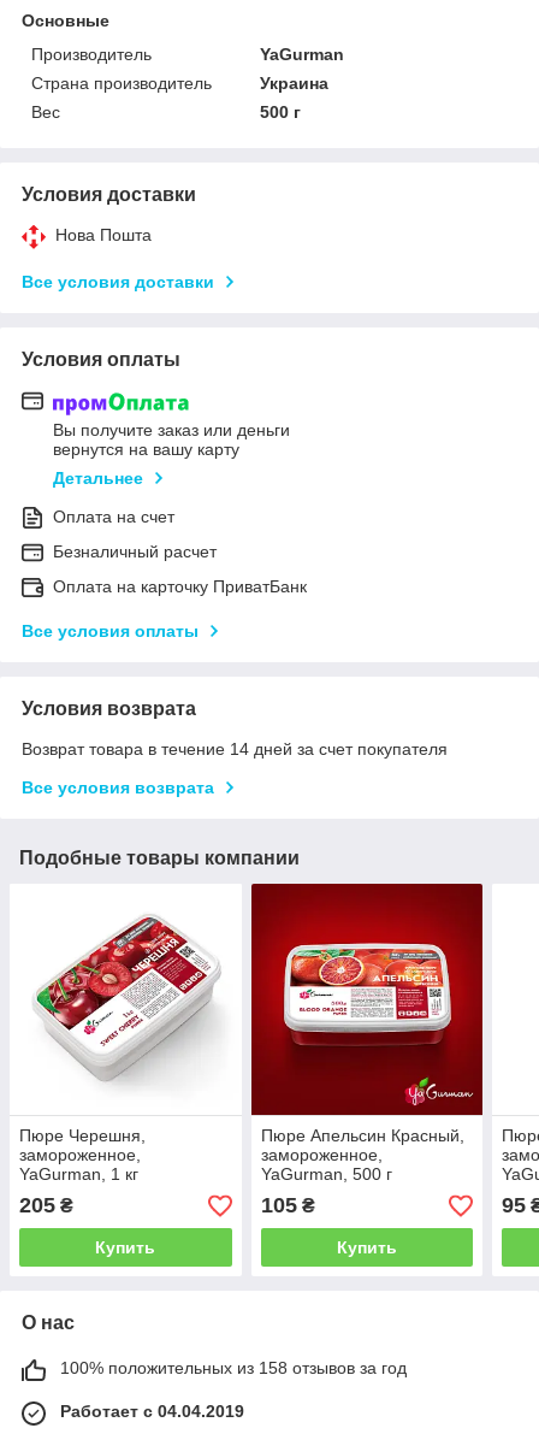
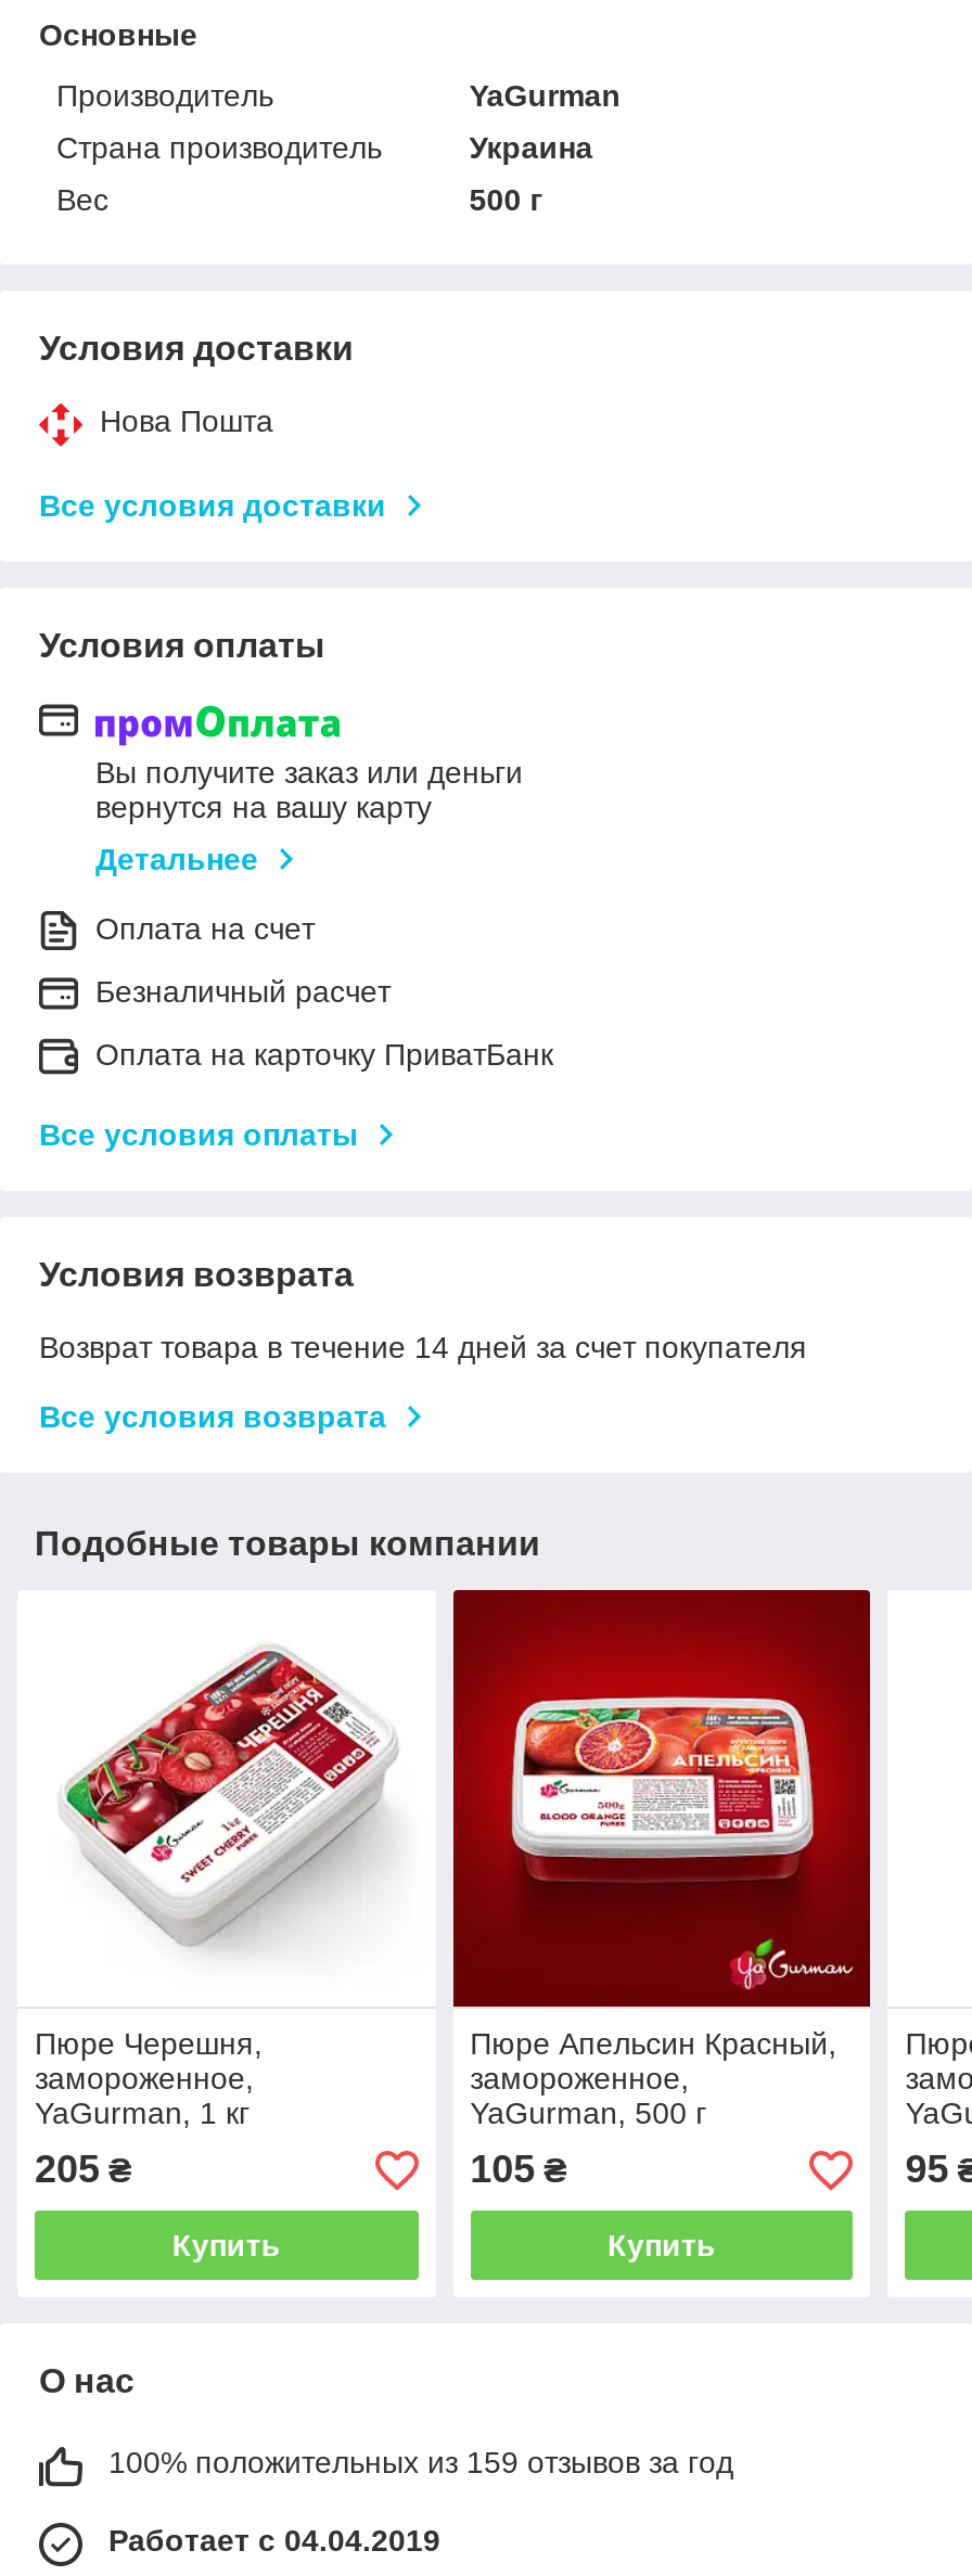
- 100% положительных из 158 отзывов за год
+ 100% положительных из 159 отзывов за год
